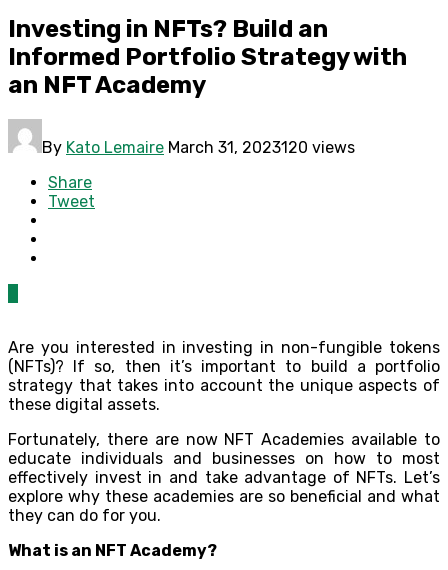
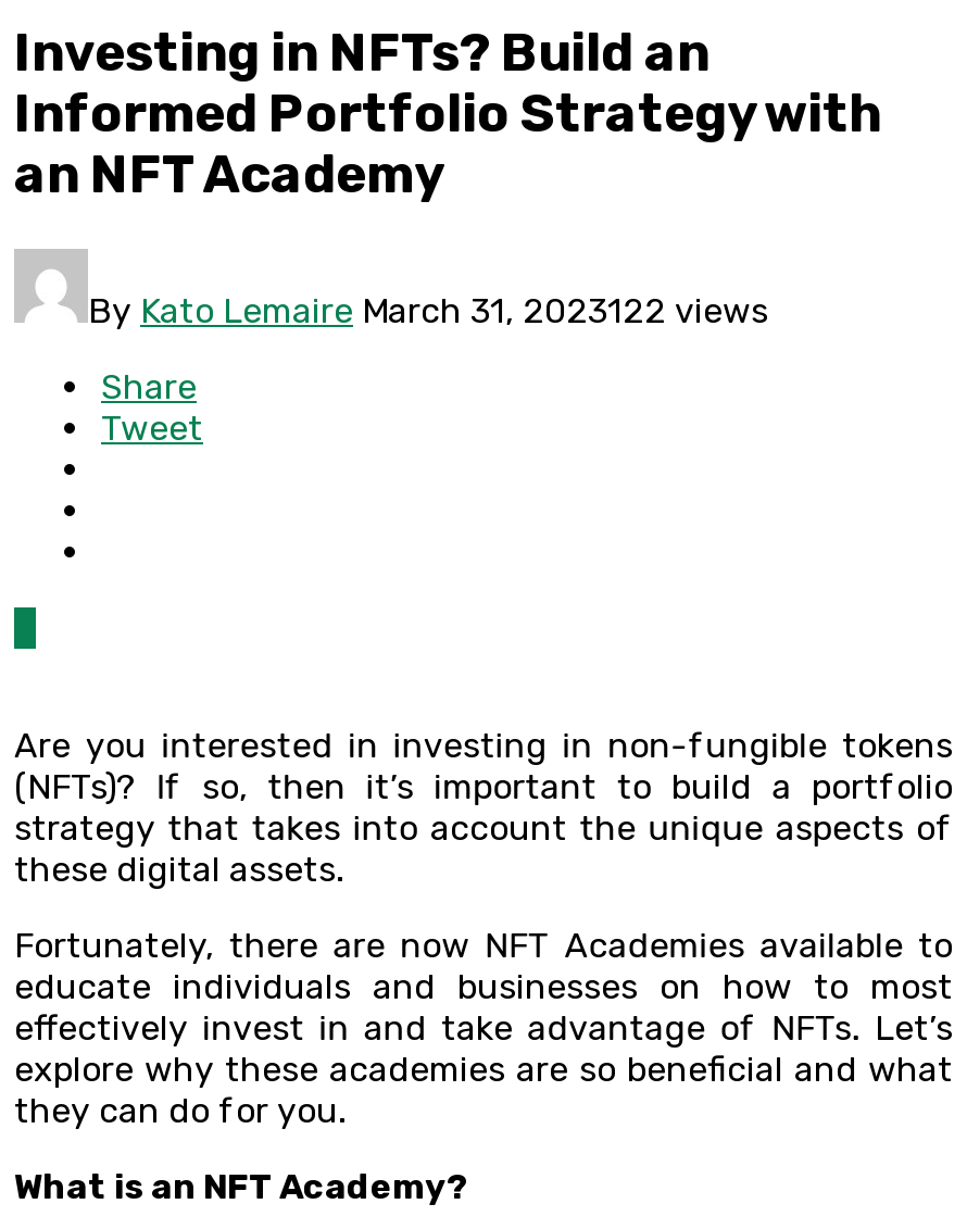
- By Kato Lemaire March 31, 2023120 views
+ By Kato Lemaire March 31, 2023122 views
